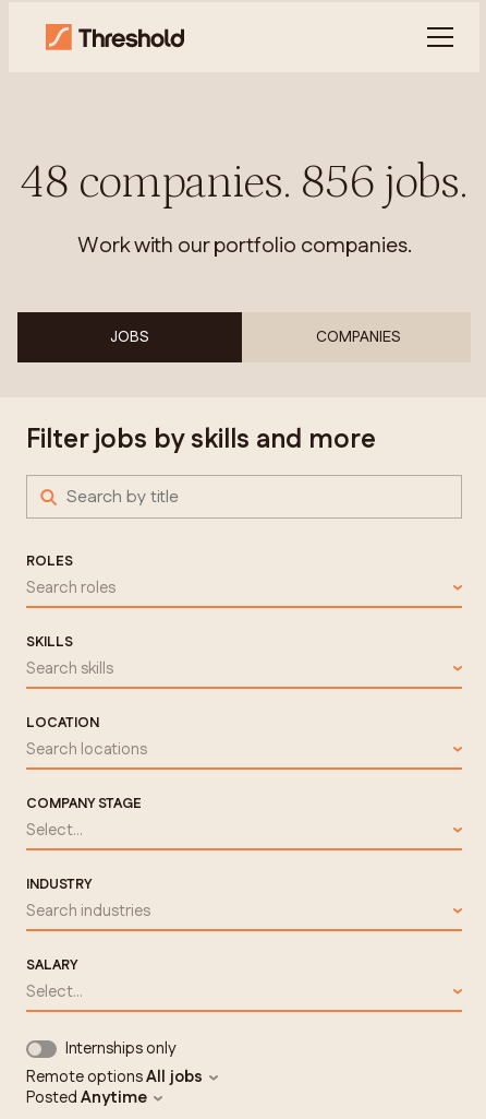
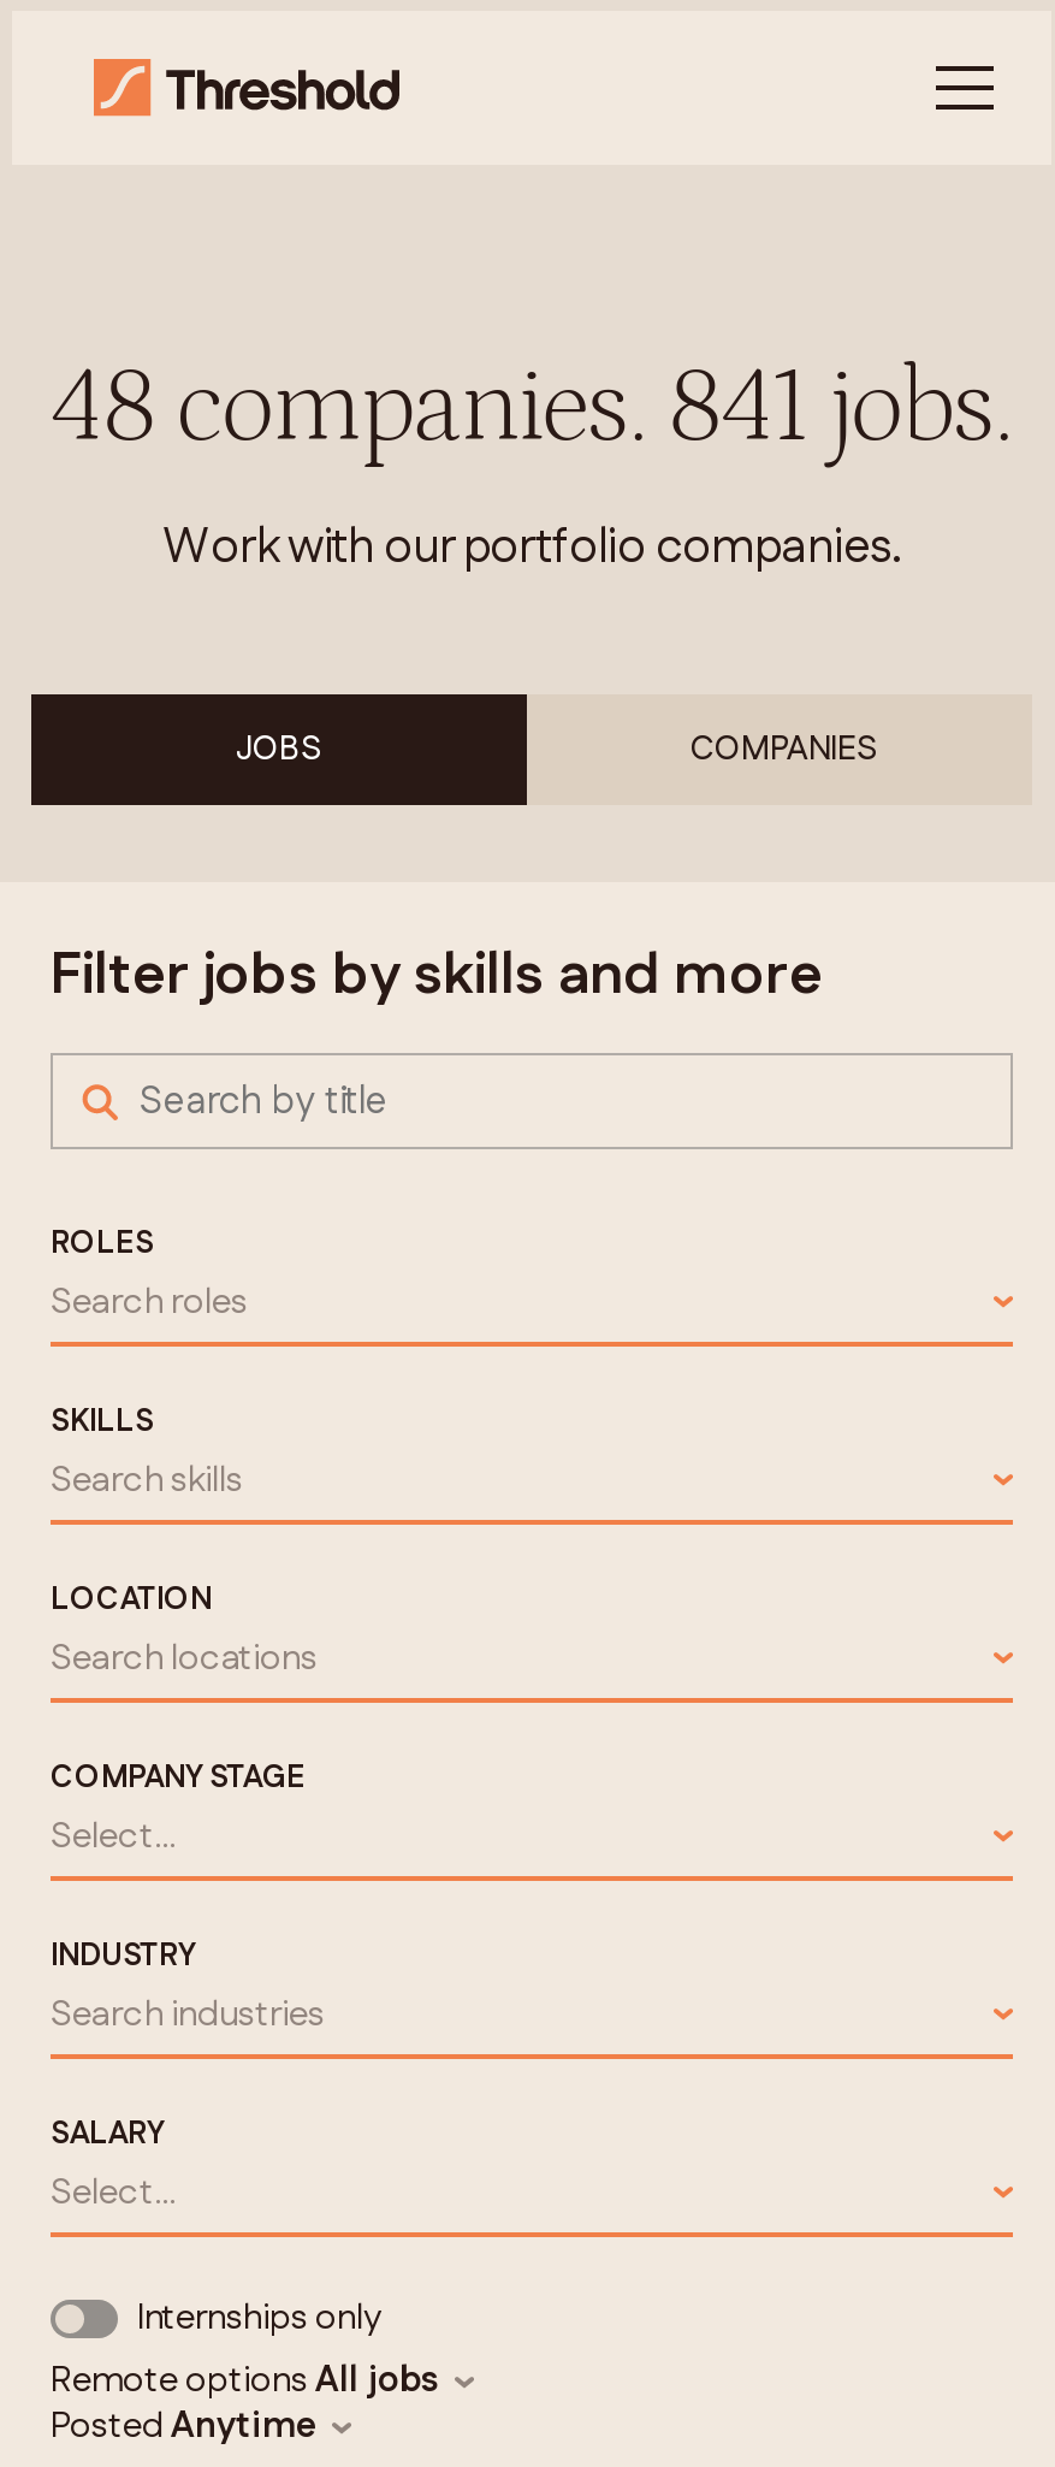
- 48 companies. 856 jobs.
+ 48 companies. 841 jobs.
